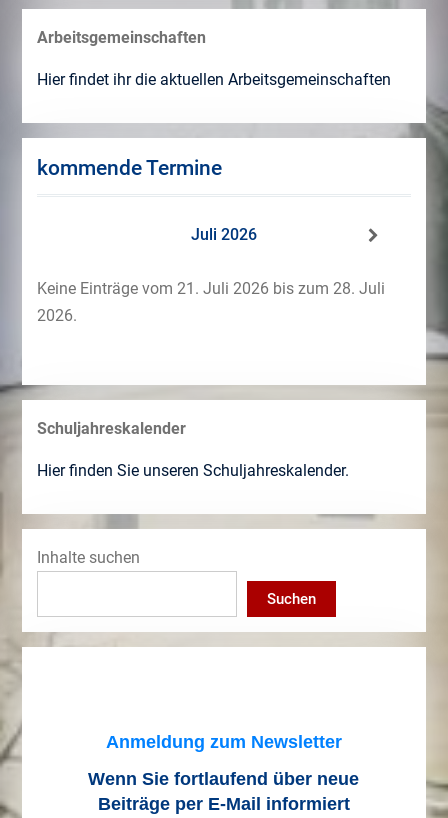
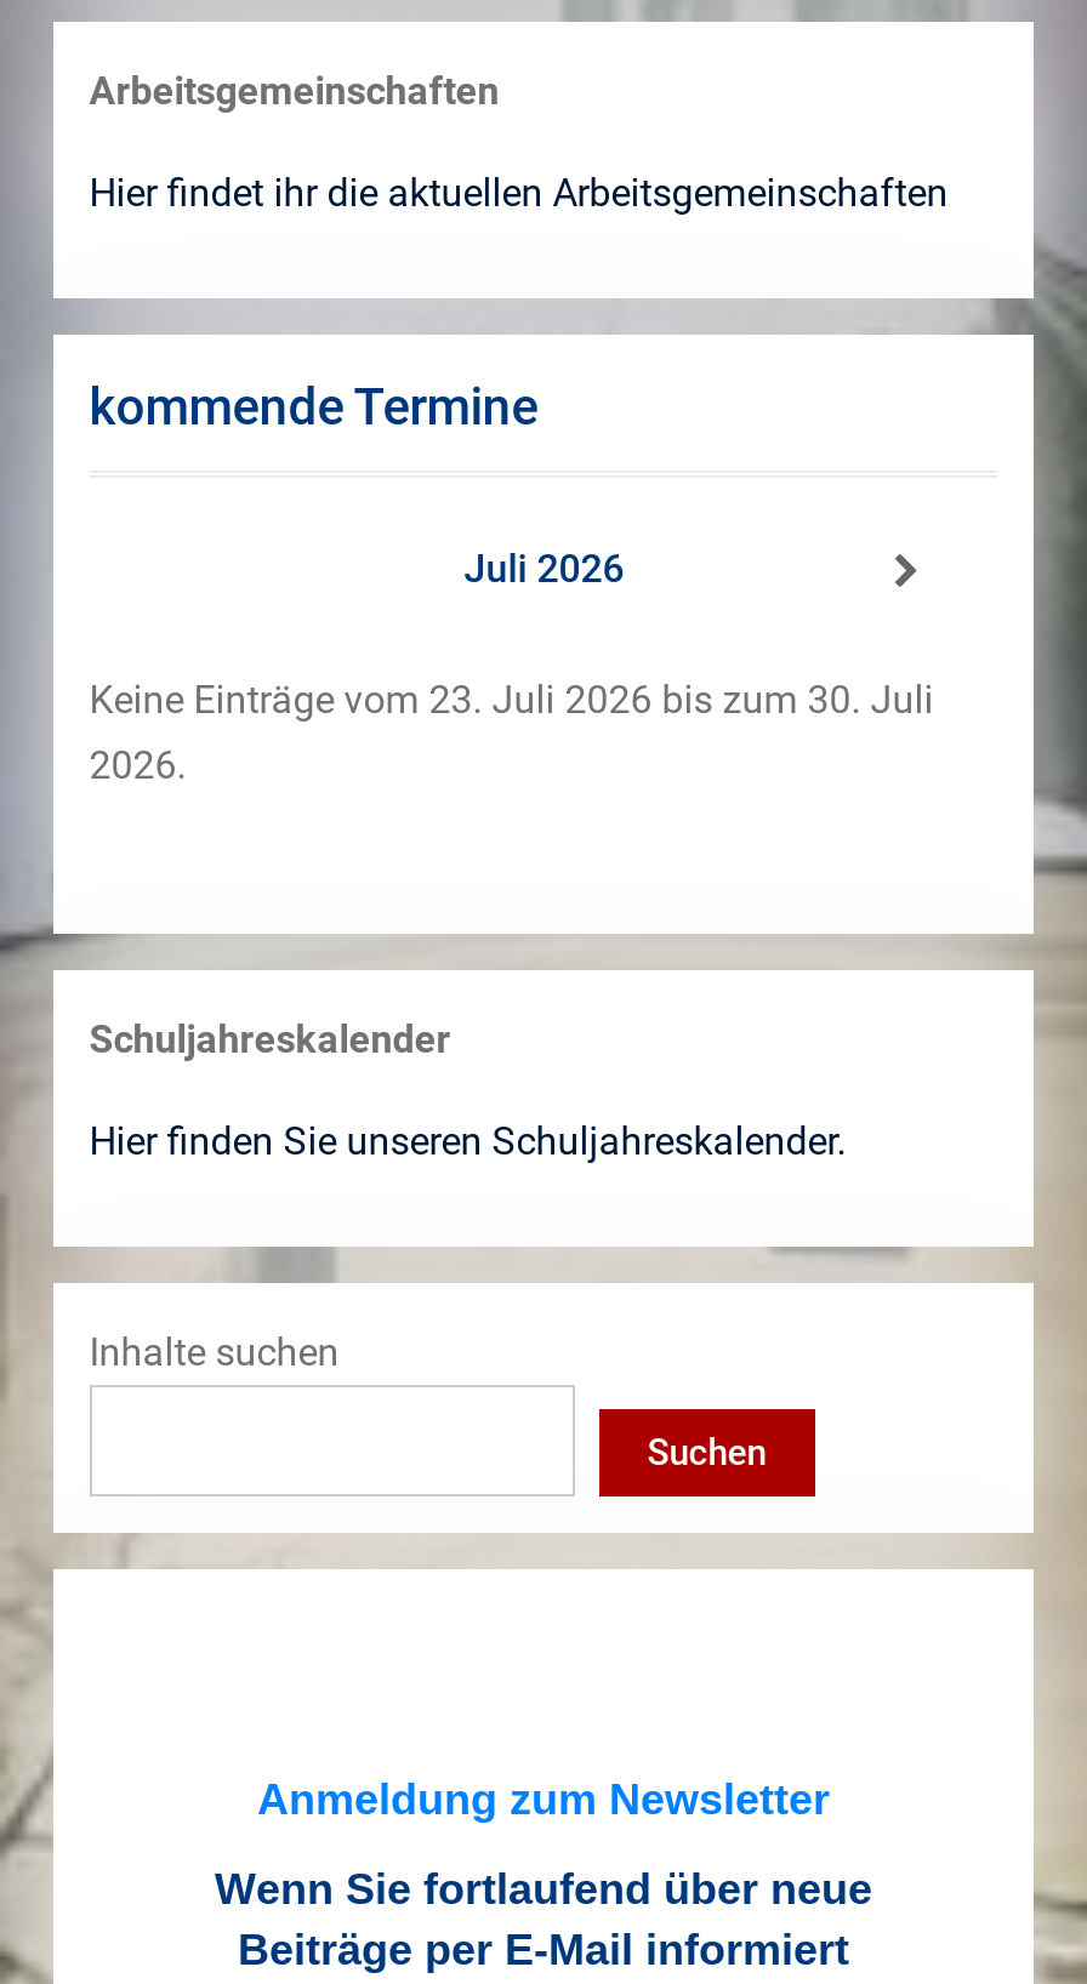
- Keine Einträge vom 21. Juli 2026 bis zum 28. Juli
+ Keine Einträge vom 23. Juli 2026 bis zum 30. Juli
